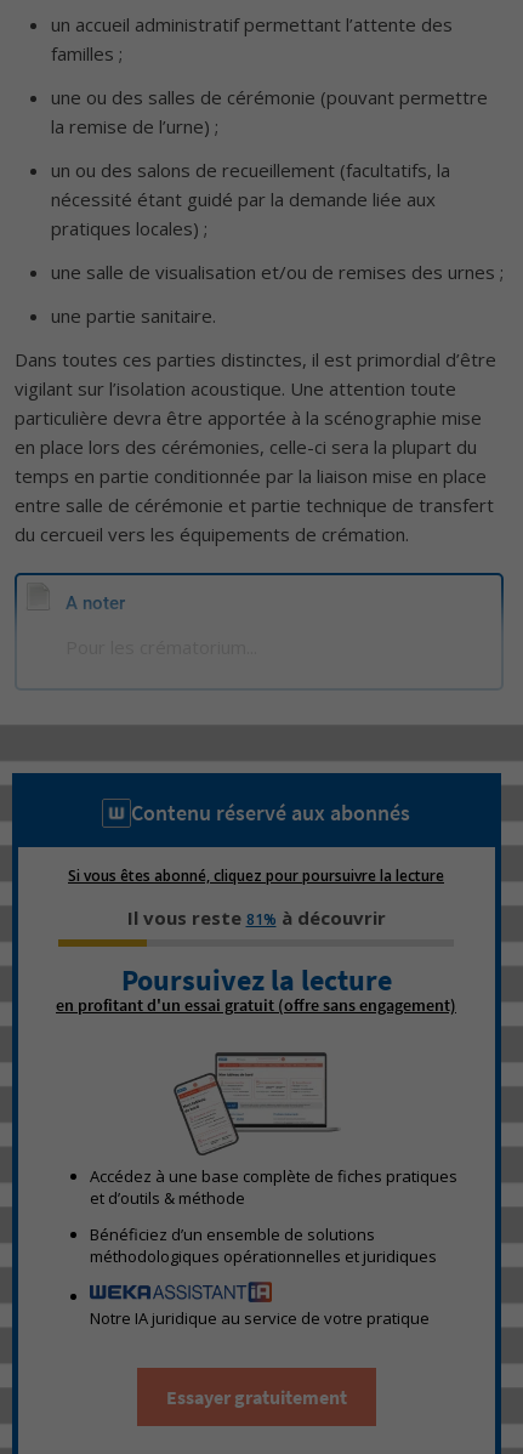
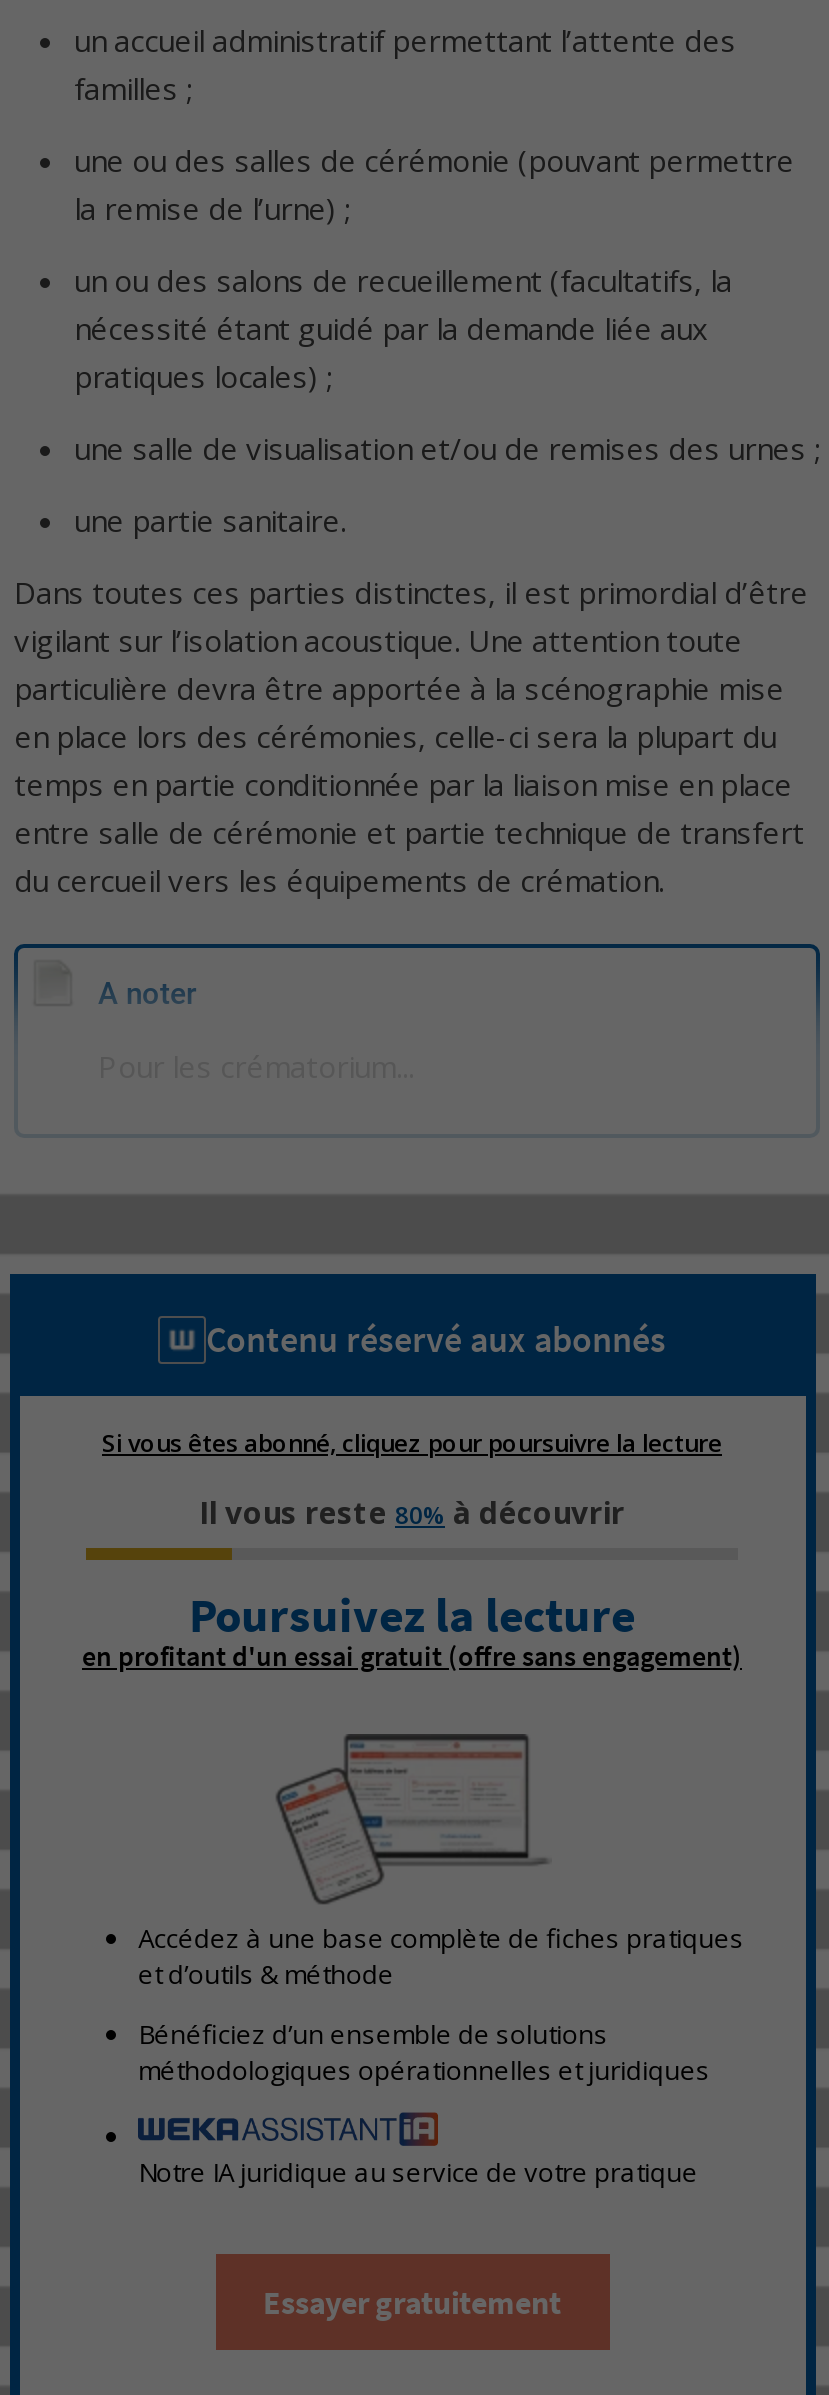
- Il vous reste 81% à découvrir
+ Il vous reste 80% à découvrir
